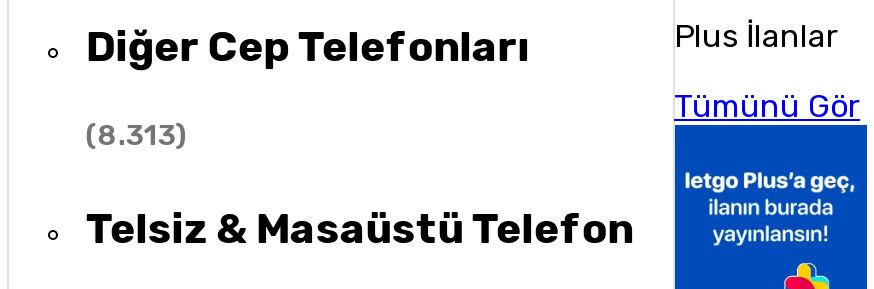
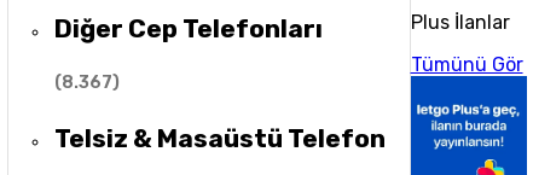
- (8.313)
+ (8.367)
